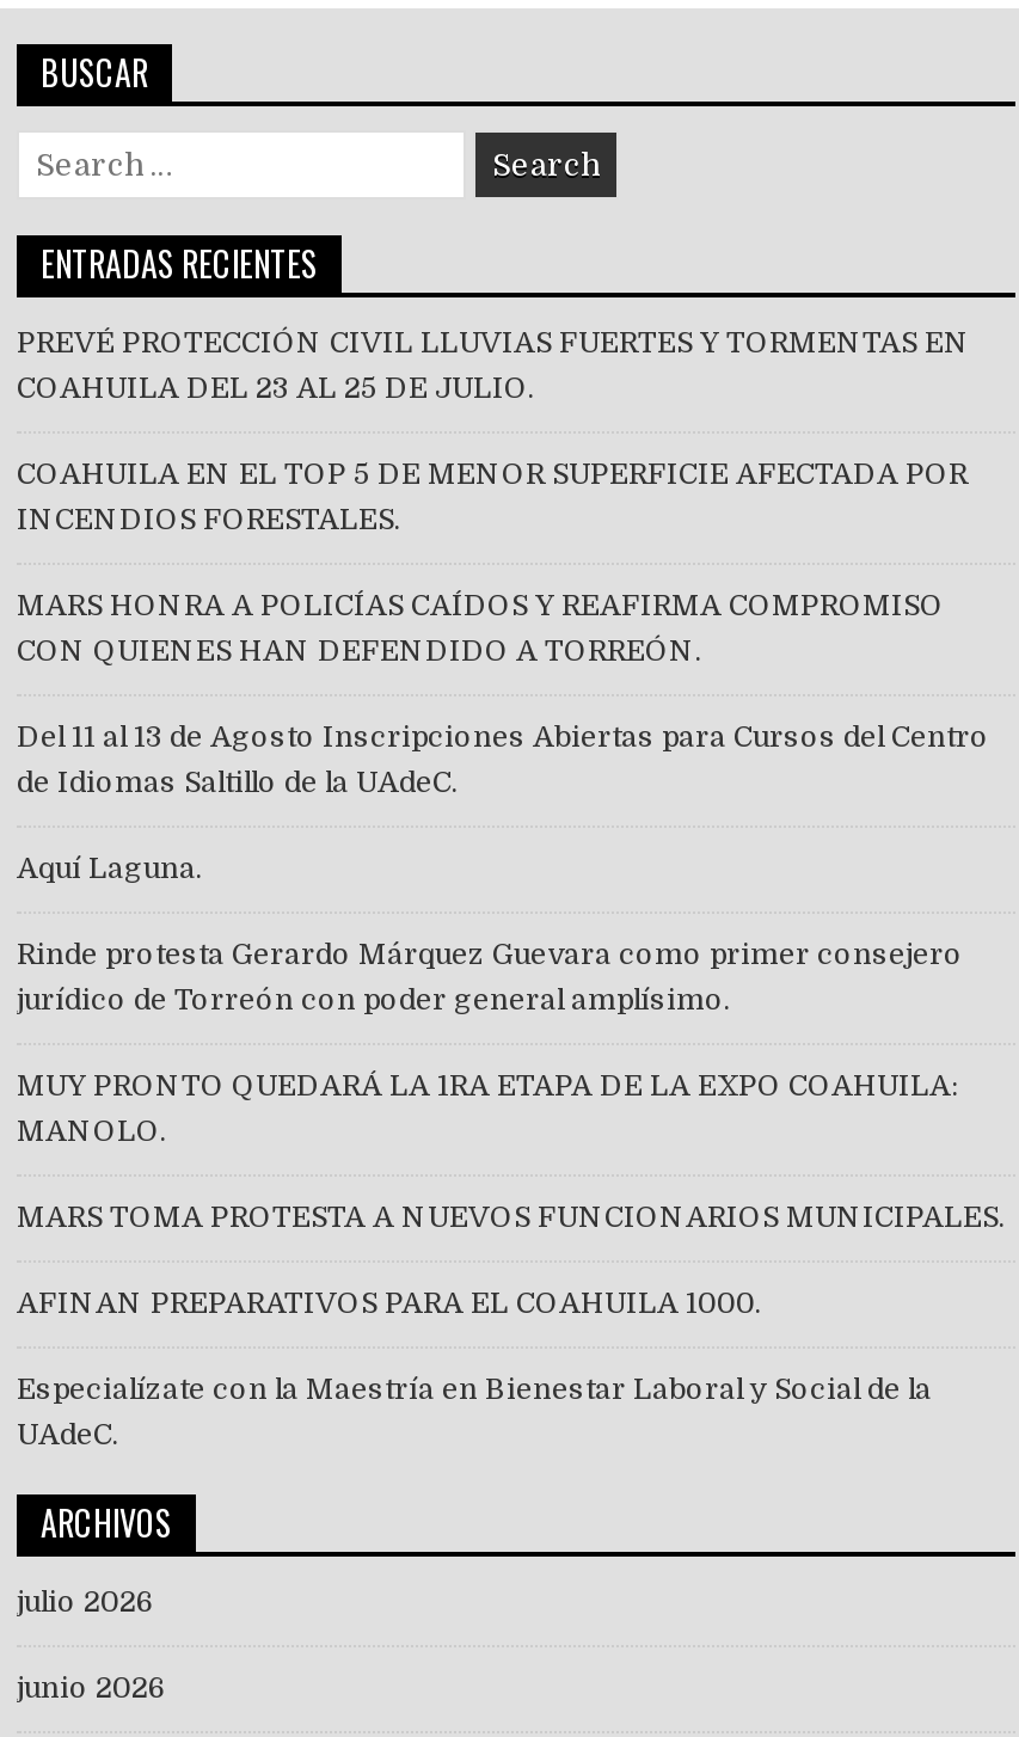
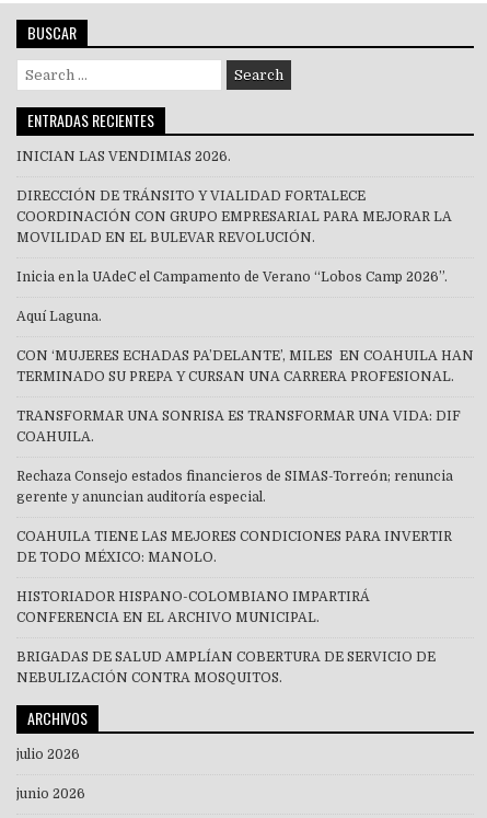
- PREVÉ PROTECCIÓN CIVIL LLUVIAS FUERTES Y TORMENTAS EN
- COAHUILA DEL 23 AL 25 DE JULIO.
- COAHUILA EN EL TOP 5 DE MENOR SUPERFICIE AFECTADA POR
- INCENDIOS FORESTALES.
- MARS HONRA A POLICÍAS CAÍDOS Y REAFIRMA COMPROMISO
- CON QUIENES HAN DEFENDIDO A TORREÓN.
- Del 11 al 13 de Agosto Inscripciones Abiertas para Cursos del Centro
- de Idiomas Saltillo de la UAdeC.
+ INICIAN LAS VENDIMIAS 2026.
+ DIRECCIÓN DE TRÁNSITO Y VIALIDAD FORTALECE
+ COORDINACIÓN CON GRUPO EMPRESARIAL PARA MEJORAR LA
+ MOVILIDAD EN EL BULEVAR REVOLUCIÓN.
+ Inicia en la UAdeC el Campamento de Verano “Lobos Camp 2026”.

moved up: Aquí Laguna.

- Rinde protesta Gerardo Márquez Guevara como primer consejero
- jurídico de Torreón con poder general amplísimo.
- MUY PRONTO QUEDARÁ LA 1RA ETAPA DE LA EXPO COAHUILA:
- MANOLO.
- MARS TOMA PROTESTA A NUEVOS FUNCIONARIOS MUNICIPALES.
- AFINAN PREPARATIVOS PARA EL COAHUILA 1000.
- Especialízate con la Maestría en Bienestar Laboral y Social de la
- UAdeC.
+ CON ‘MUJERES ECHADAS PA’DELANTE’, MILES EN COAHUILA HAN
+ TERMINADO SU PREPA Y CURSAN UNA CARRERA PROFESIONAL.
+ TRANSFORMAR UNA SONRISA ES TRANSFORMAR UNA VIDA: DIF
+ COAHUILA.
+ Rechaza Consejo estados financieros de SIMAS-Torreón; renuncia
+ gerente y anuncian auditoría especial.
+ COAHUILA TIENE LAS MEJORES CONDICIONES PARA INVERTIR
+ DE TODO MÉXICO: MANOLO.
+ HISTORIADOR HISPANO-COLOMBIANO IMPARTIRÁ
+ CONFERENCIA EN EL ARCHIVO MUNICIPAL.
+ BRIGADAS DE SALUD AMPLÍAN COBERTURA DE SERVICIO DE
+ NEBULIZACIÓN CONTRA MOSQUITOS.
